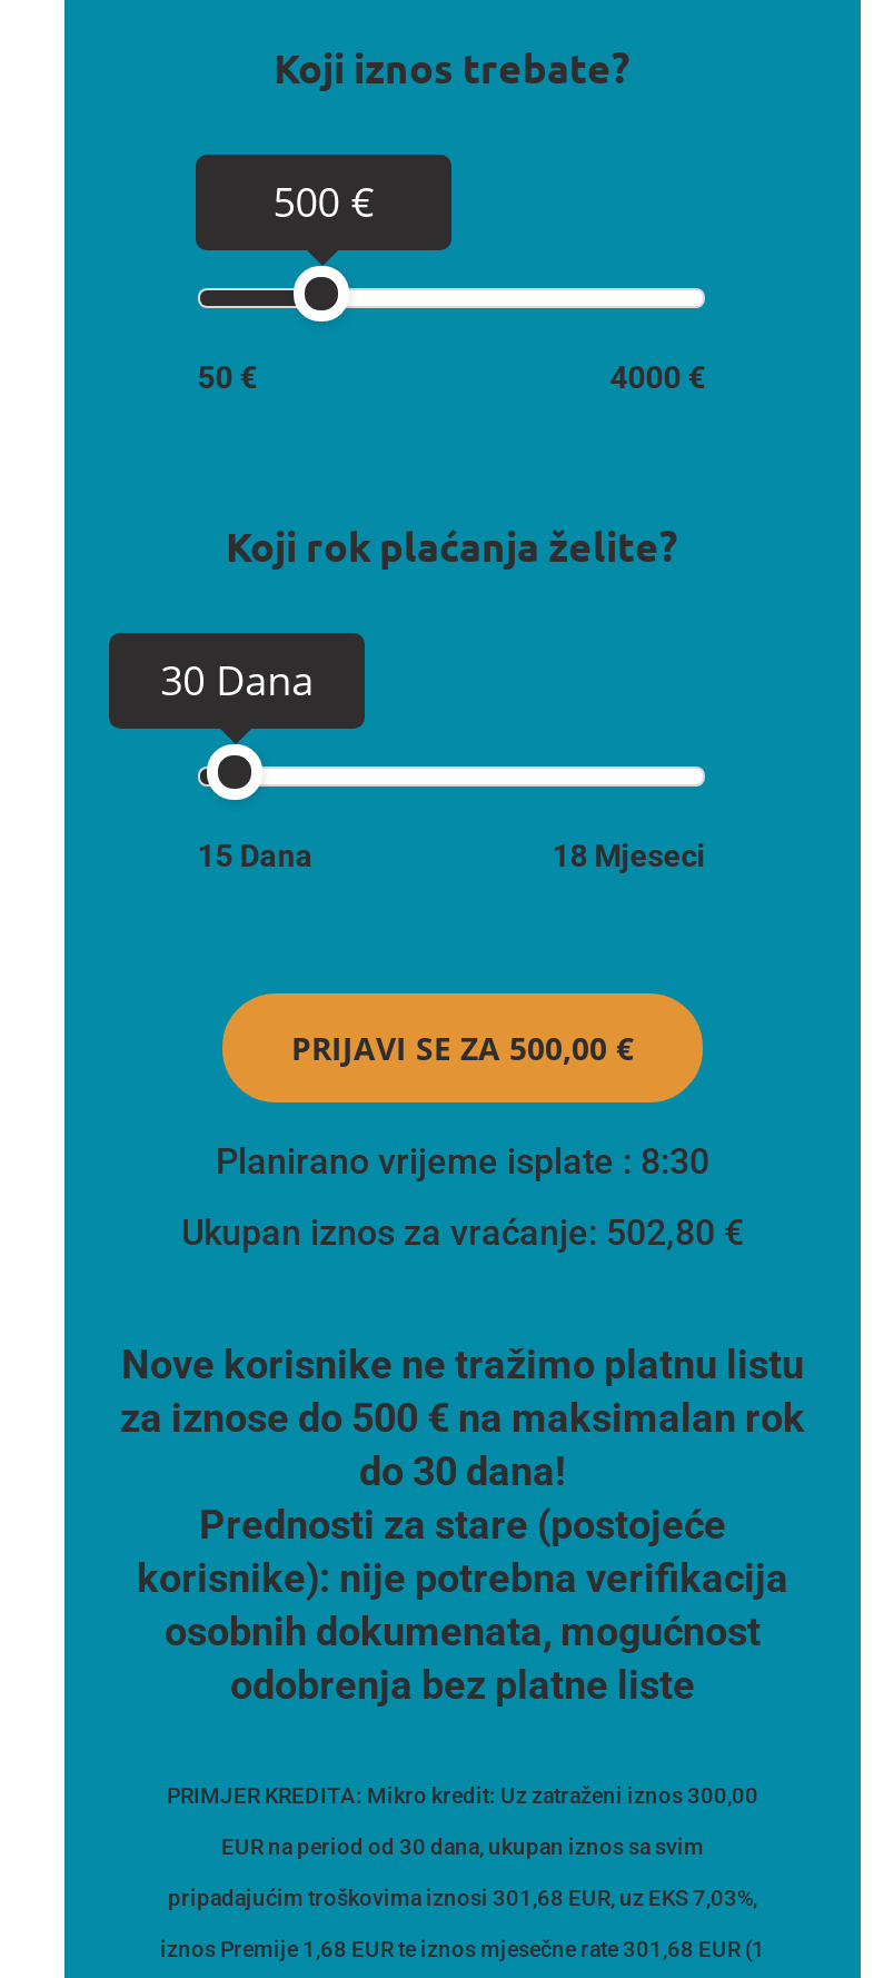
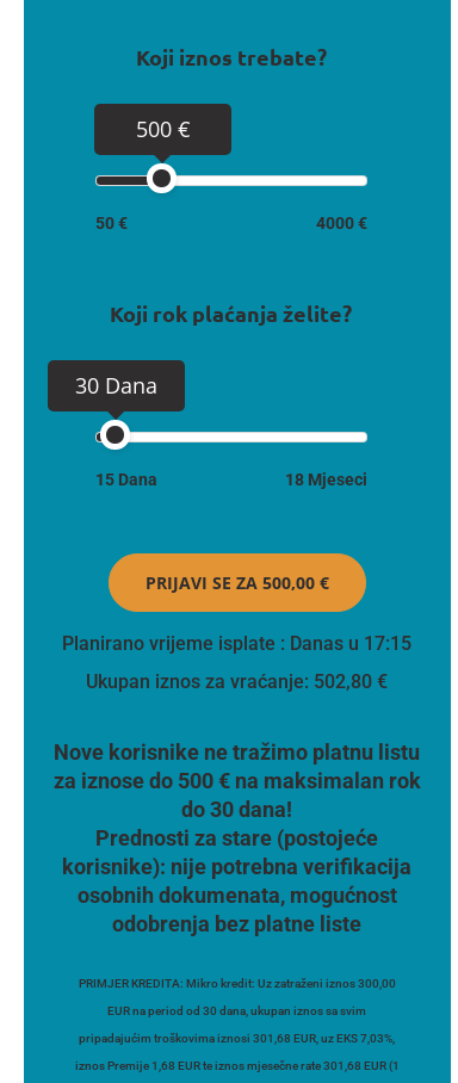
- Planirano vrijeme isplate: 8:30
+ Planirano vrijeme isplate: Danas u 17:15
